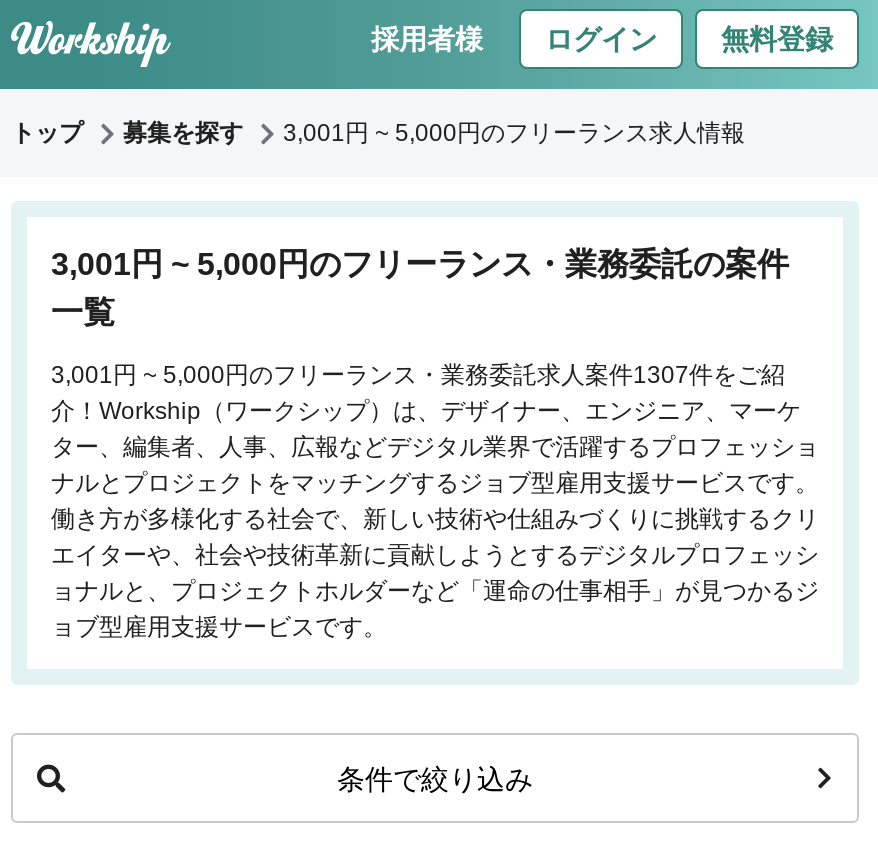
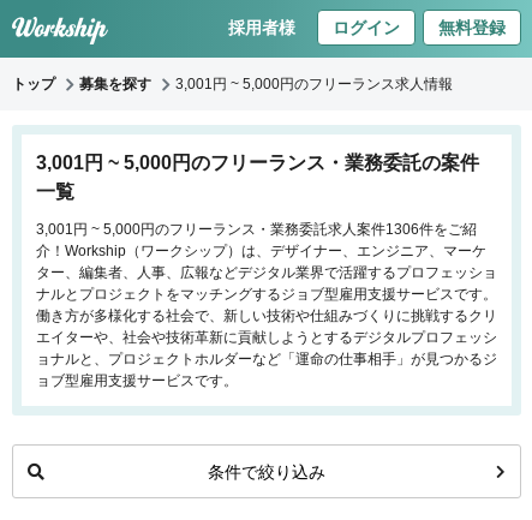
- 3,001円 ~ 5,000円のフリーランス・業務委託求人案件1307件をご紹
+ 3,001円 ~ 5,000円のフリーランス・業務委託求人案件1306件をご紹
